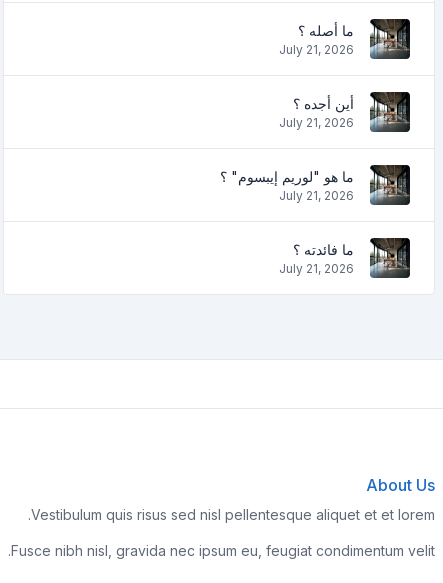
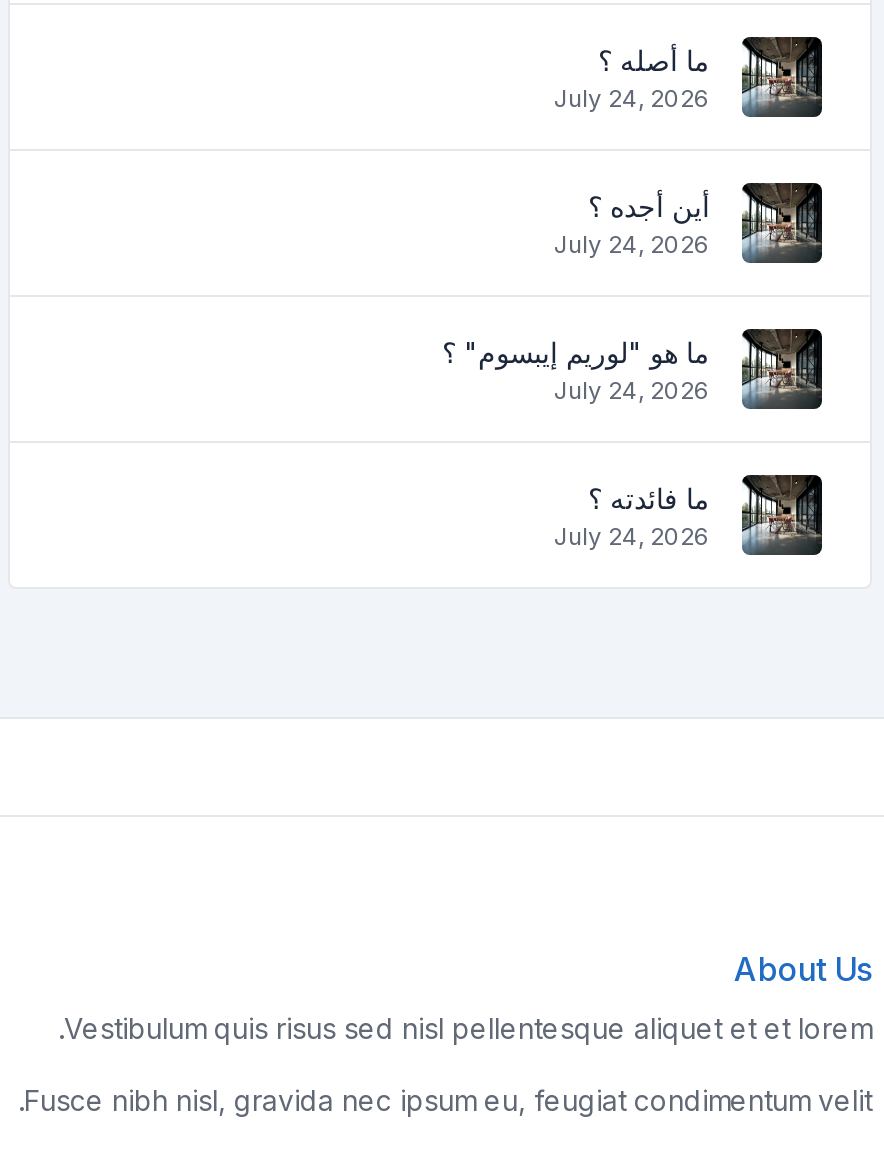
- July 21, 2026
+ July 24, 2026

- July 21, 2026
+ July 24, 2026

- July 21, 2026
+ July 24, 2026

- July 21, 2026
+ July 24, 2026
